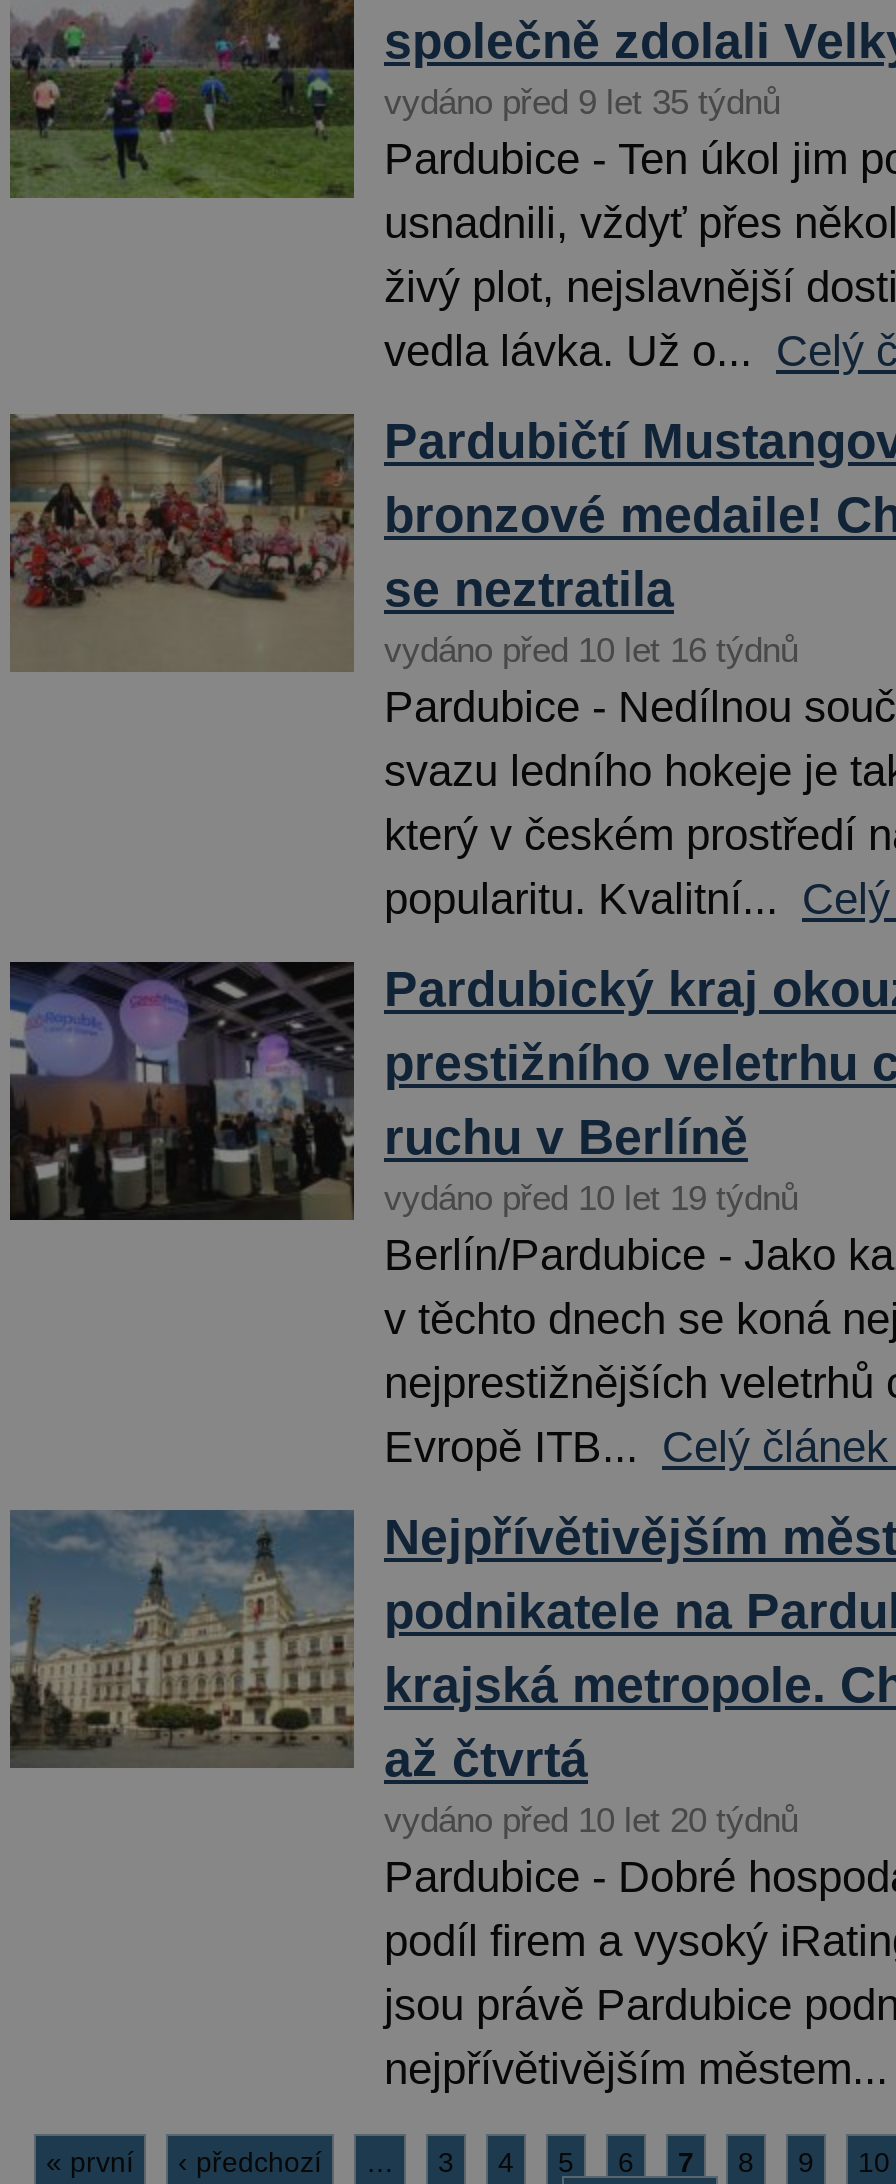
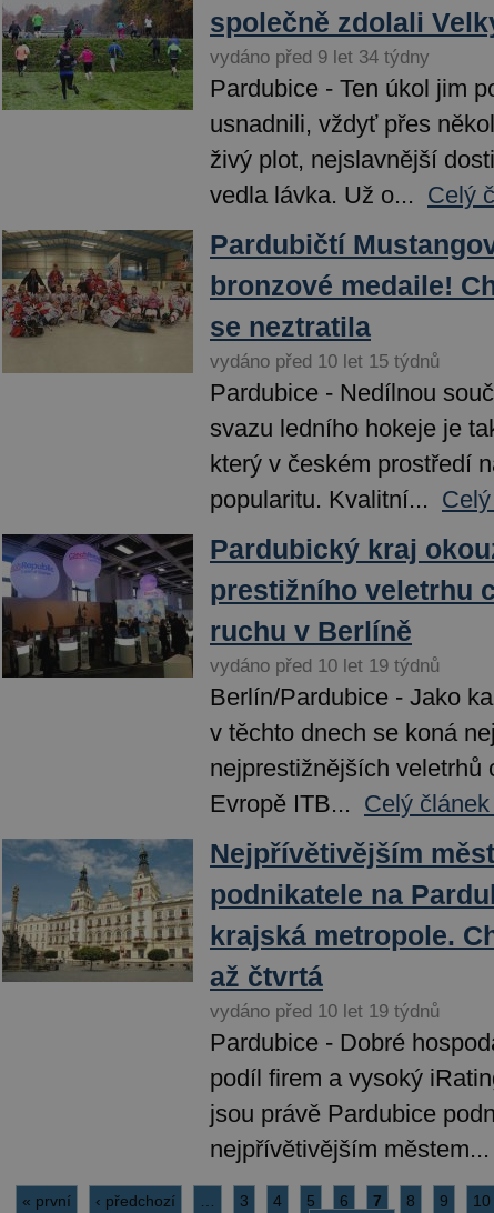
- vydáno před 9 let 35 týdnů
+ vydáno před 9 let 34 týdny

- vydáno před 10 let 16 týdnů
+ vydáno před 10 let 15 týdnů

- vydáno před 10 let 20 týdnů
+ vydáno před 10 let 19 týdnů
